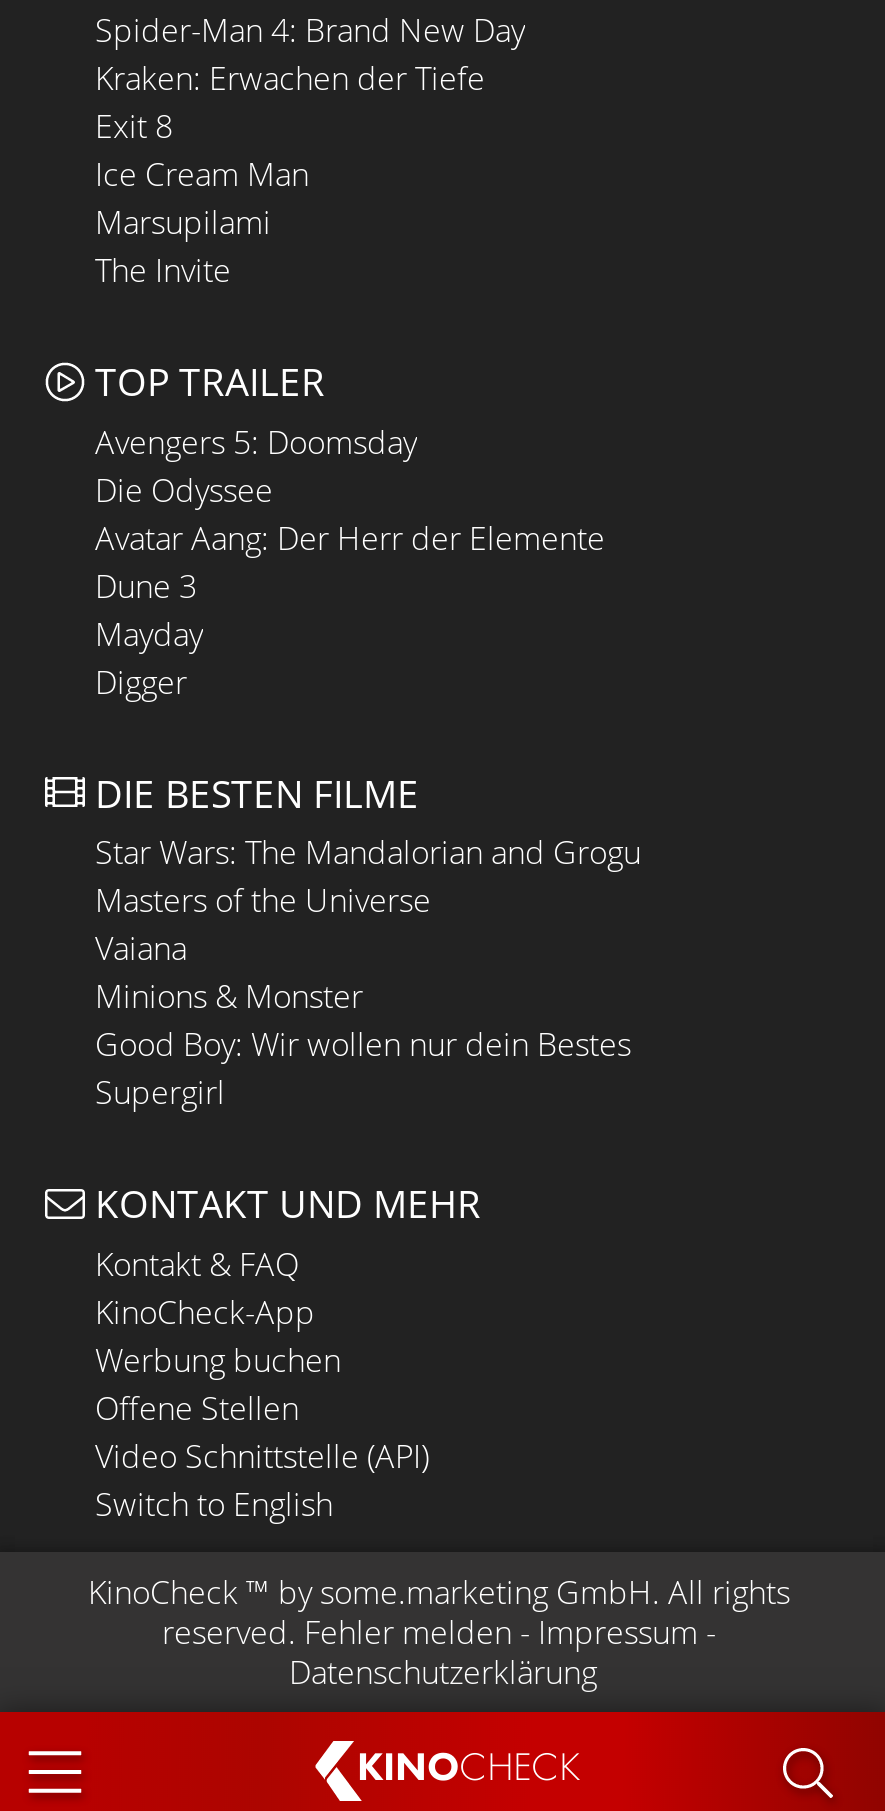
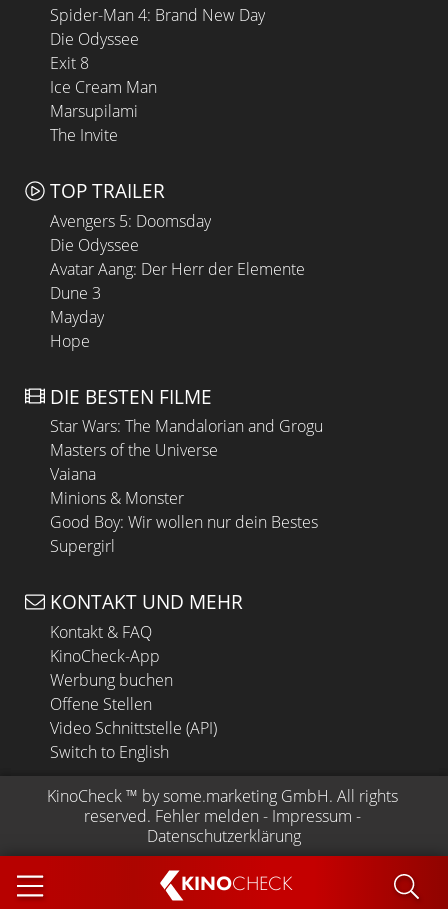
- Kraken: Erwachen der Tiefe
+ Die Odyssee

- Digger
+ Hope
